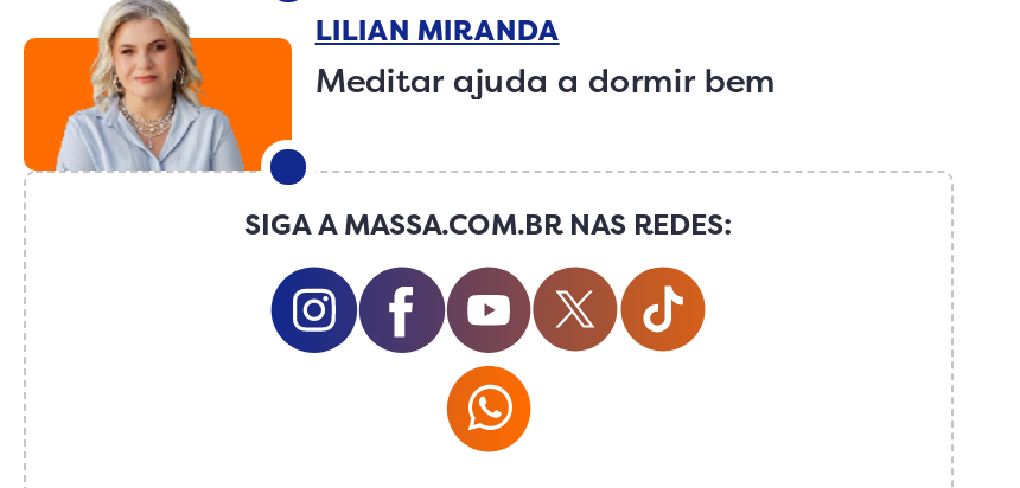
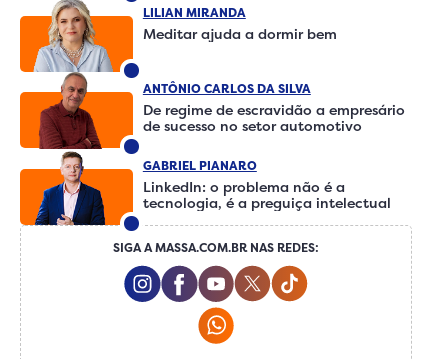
+ [image]
+ ANTÔNIO CARLOS DA SILVA
+ De regime de escravidão a empresário
+ de sucesso no setor automotivo
+ GABRIEL PIANARO
+ LinkedIn: o problema não é a
+ tecnologia, é a preguiça intelectual
